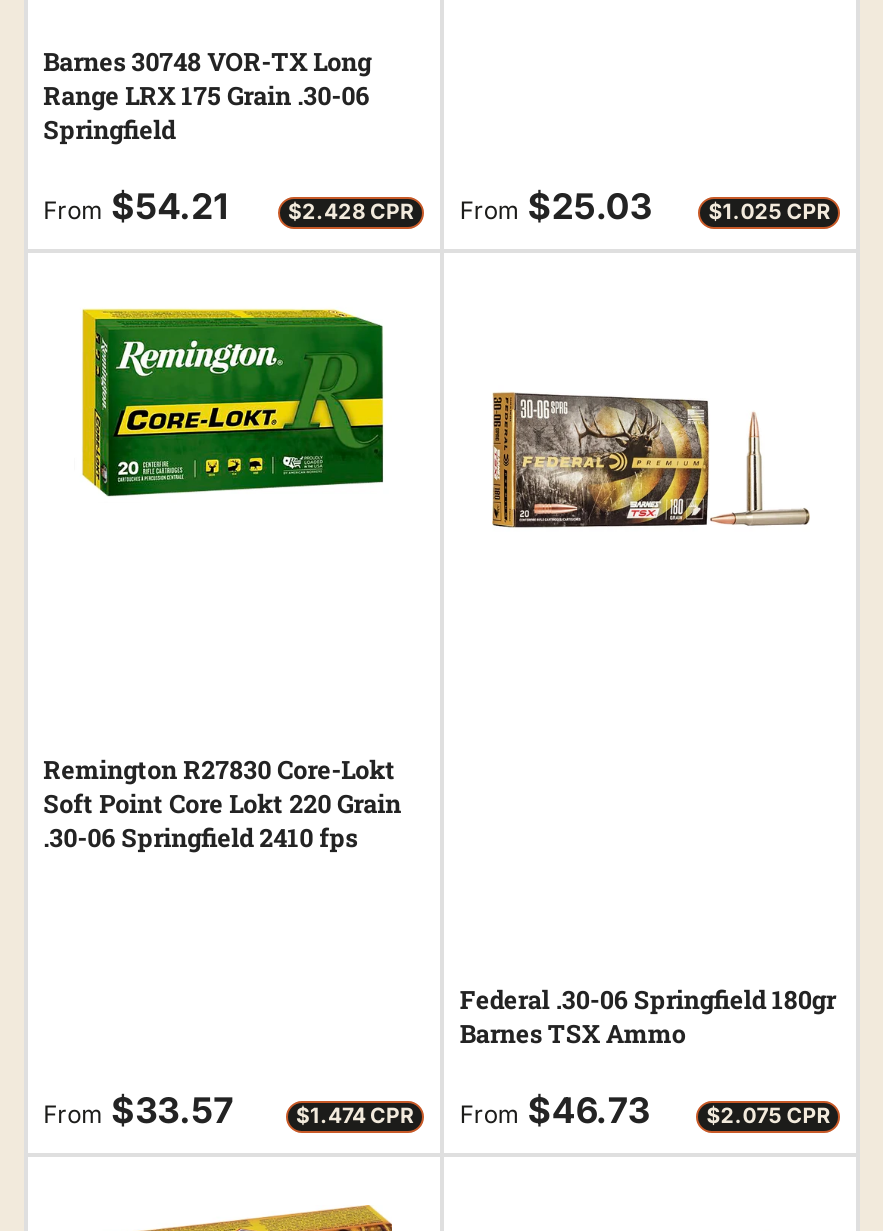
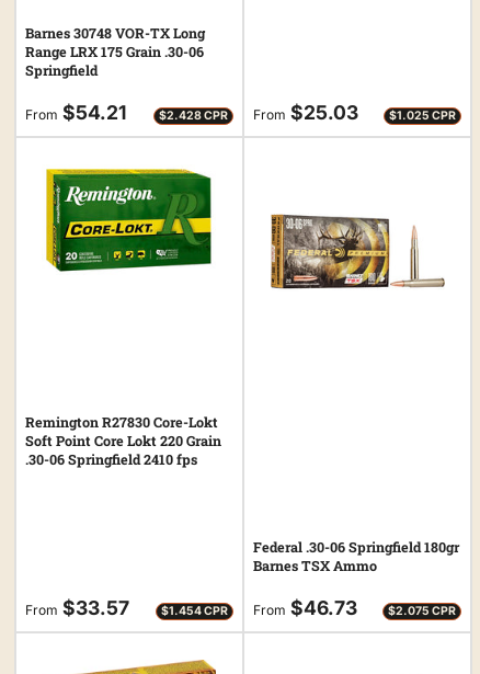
- $1.474 CPR
+ $1.454 CPR
